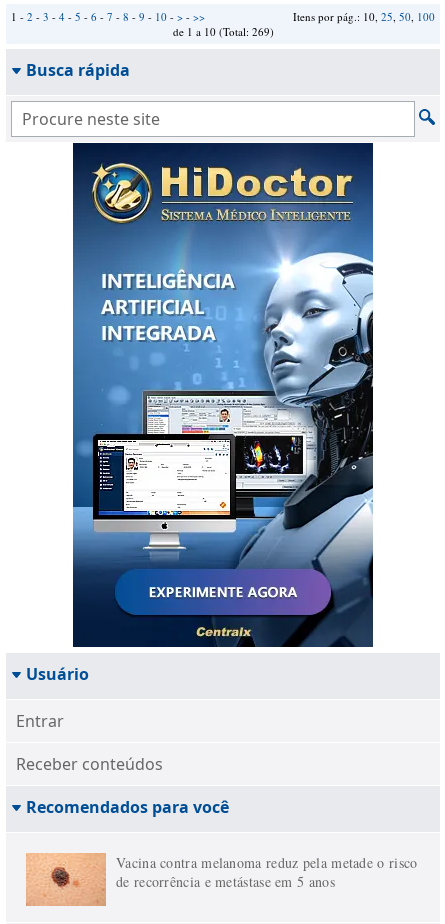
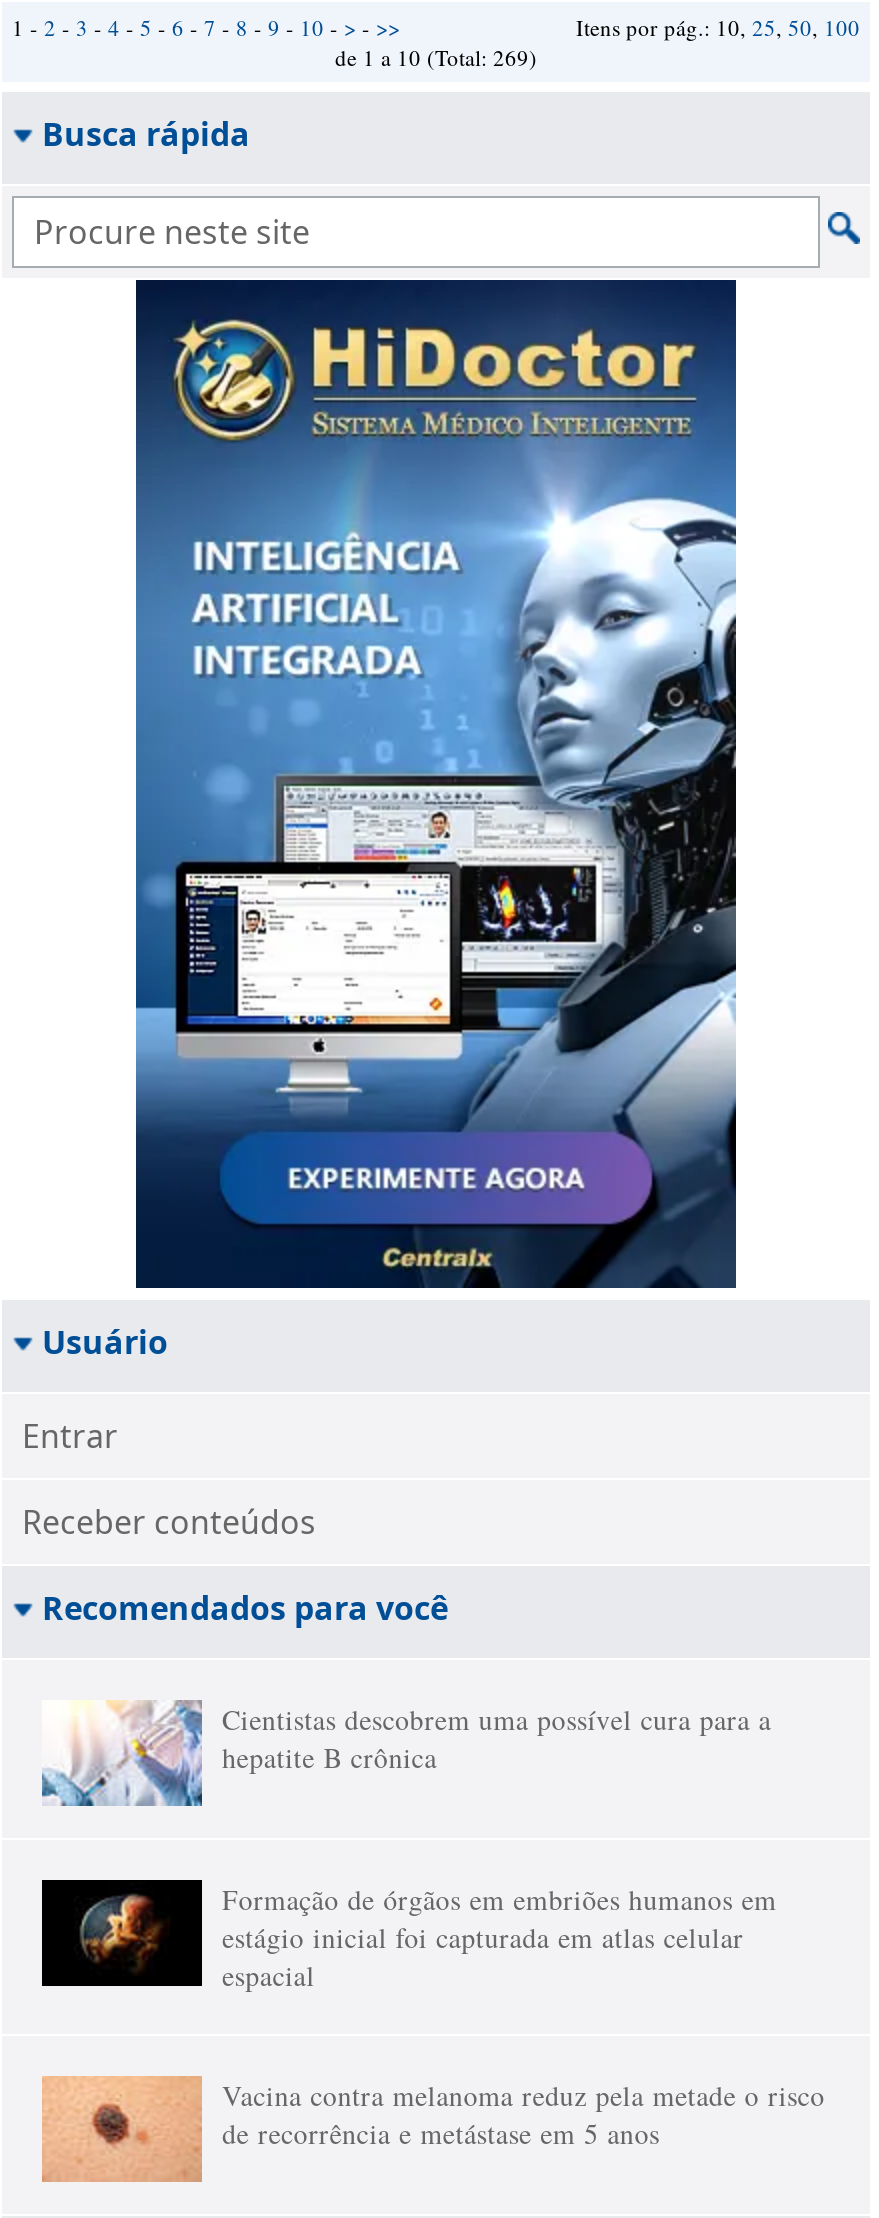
+ [image]
+ Cientistas descobrem uma possível cura para a
+ hepatite B crônica

+ [image]
+ Formação de órgãos em embriões humanos em
+ estágio inicial foi capturada em atlas celular
+ espacial
